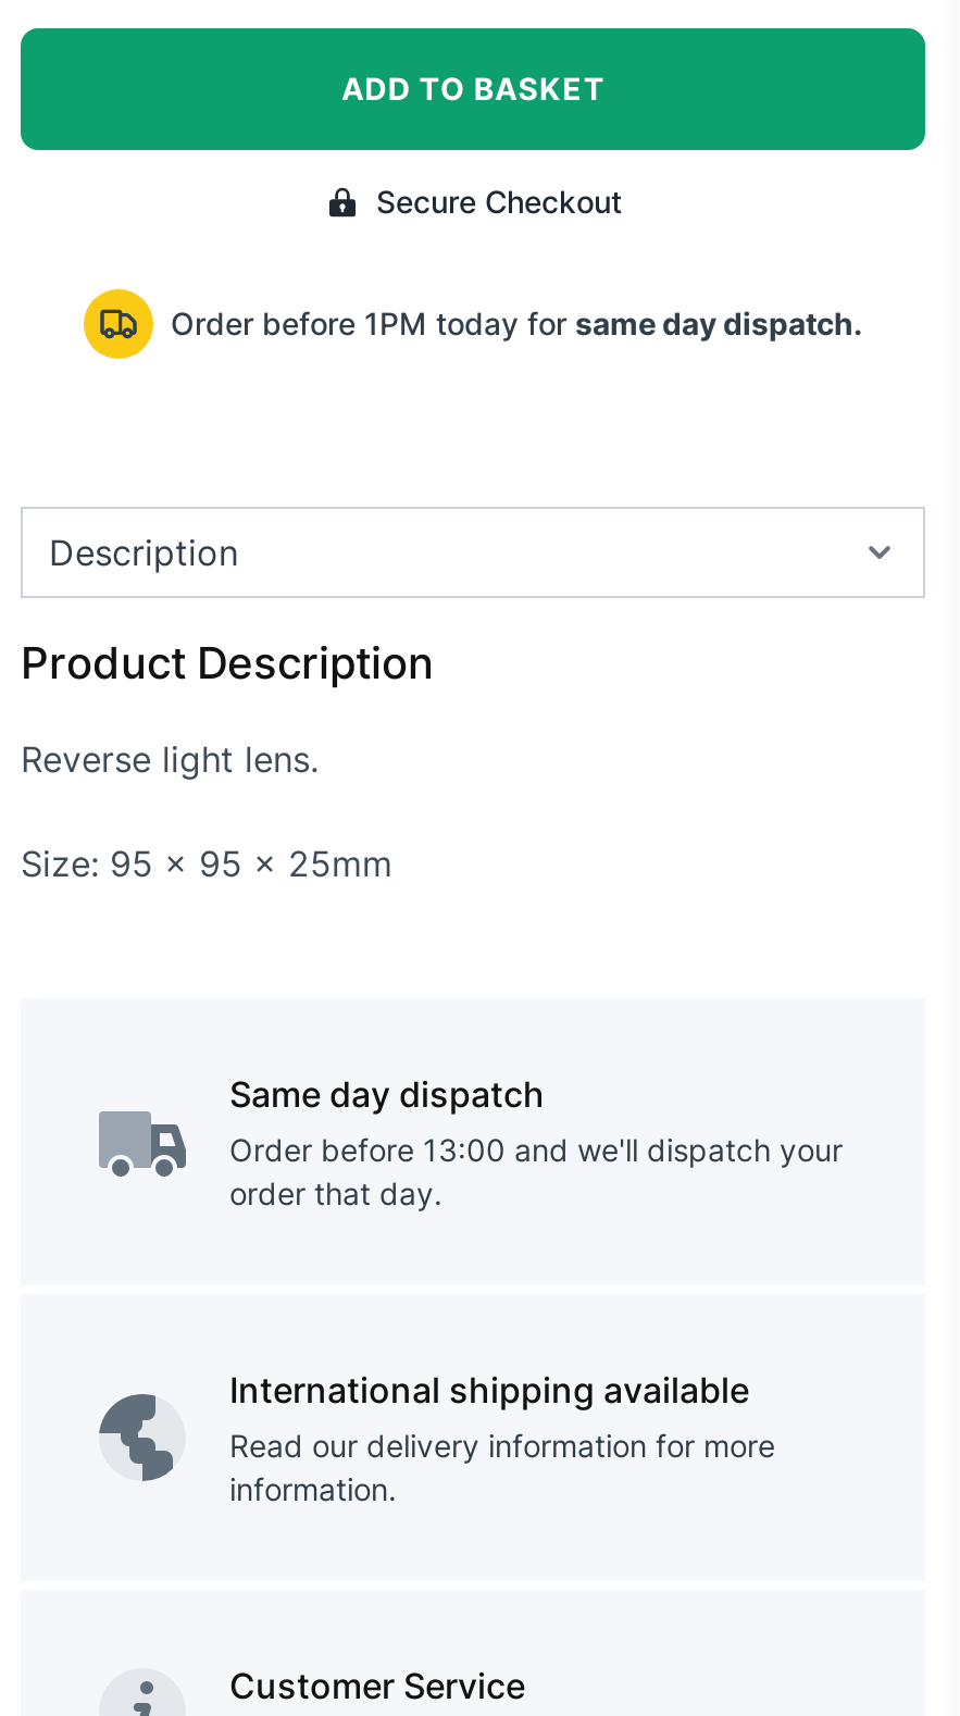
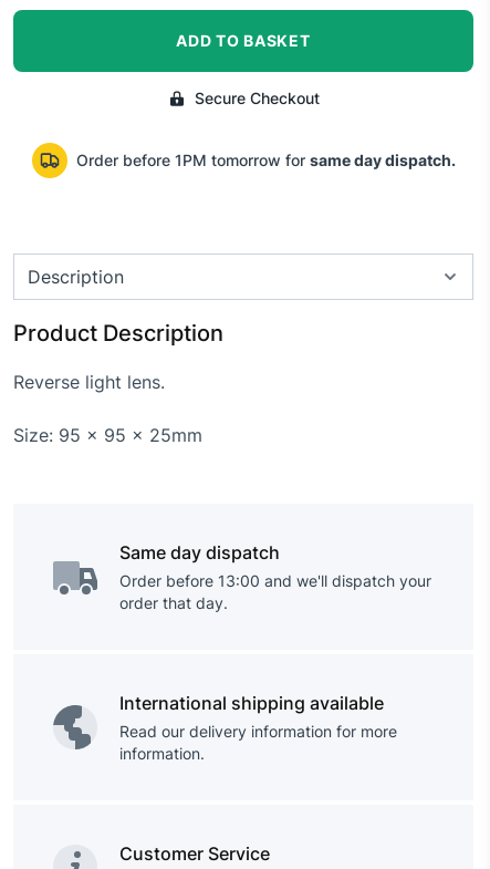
- [image]
- Order before 1PM today for same day dispatch.
+ [image]
+ Order before 1PM tomorrow for same day dispatch.
